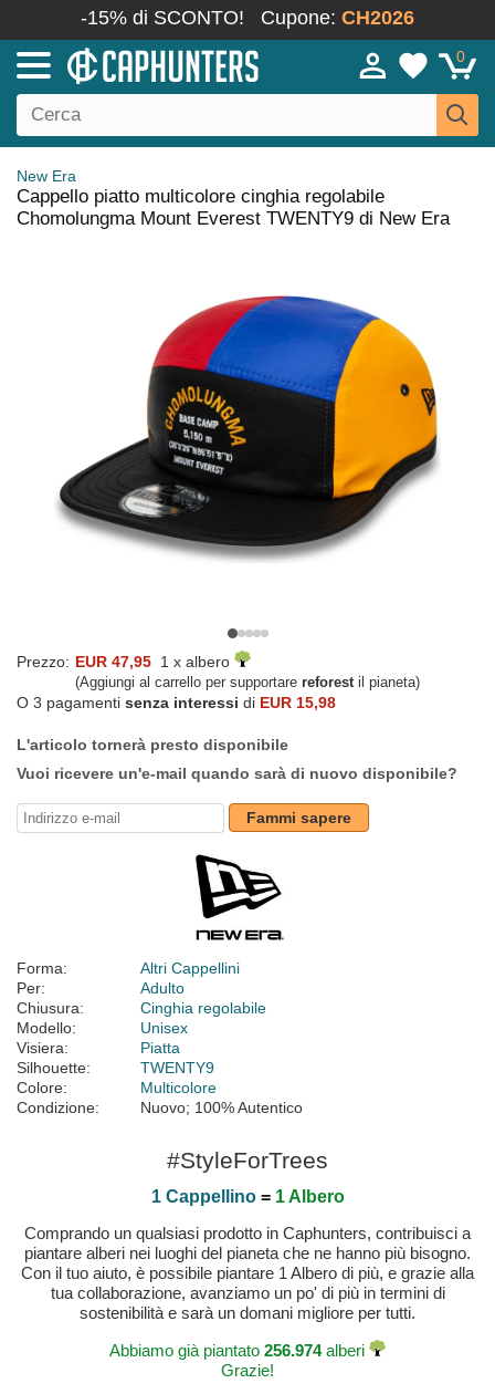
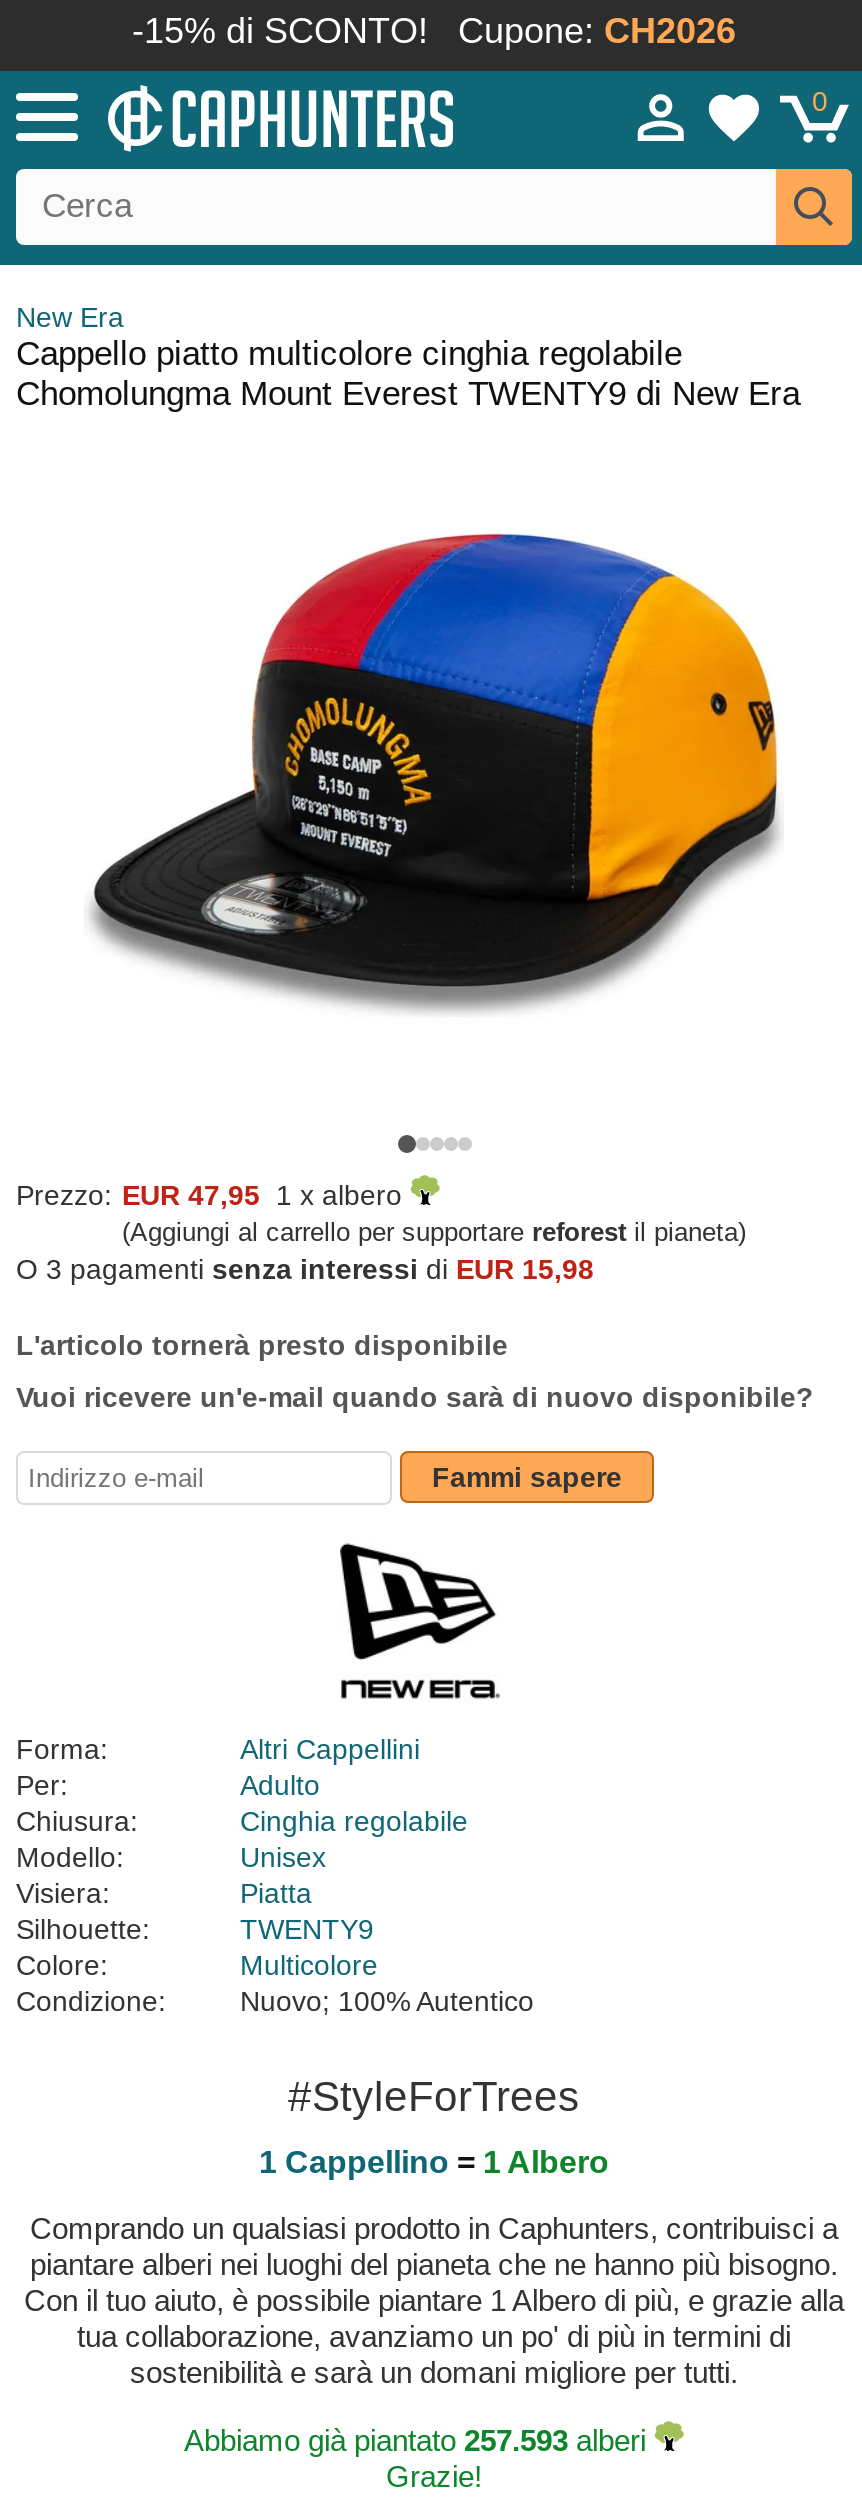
- Abbiamo già piantato 256.974 alberi
+ Abbiamo già piantato 257.593 alberi
